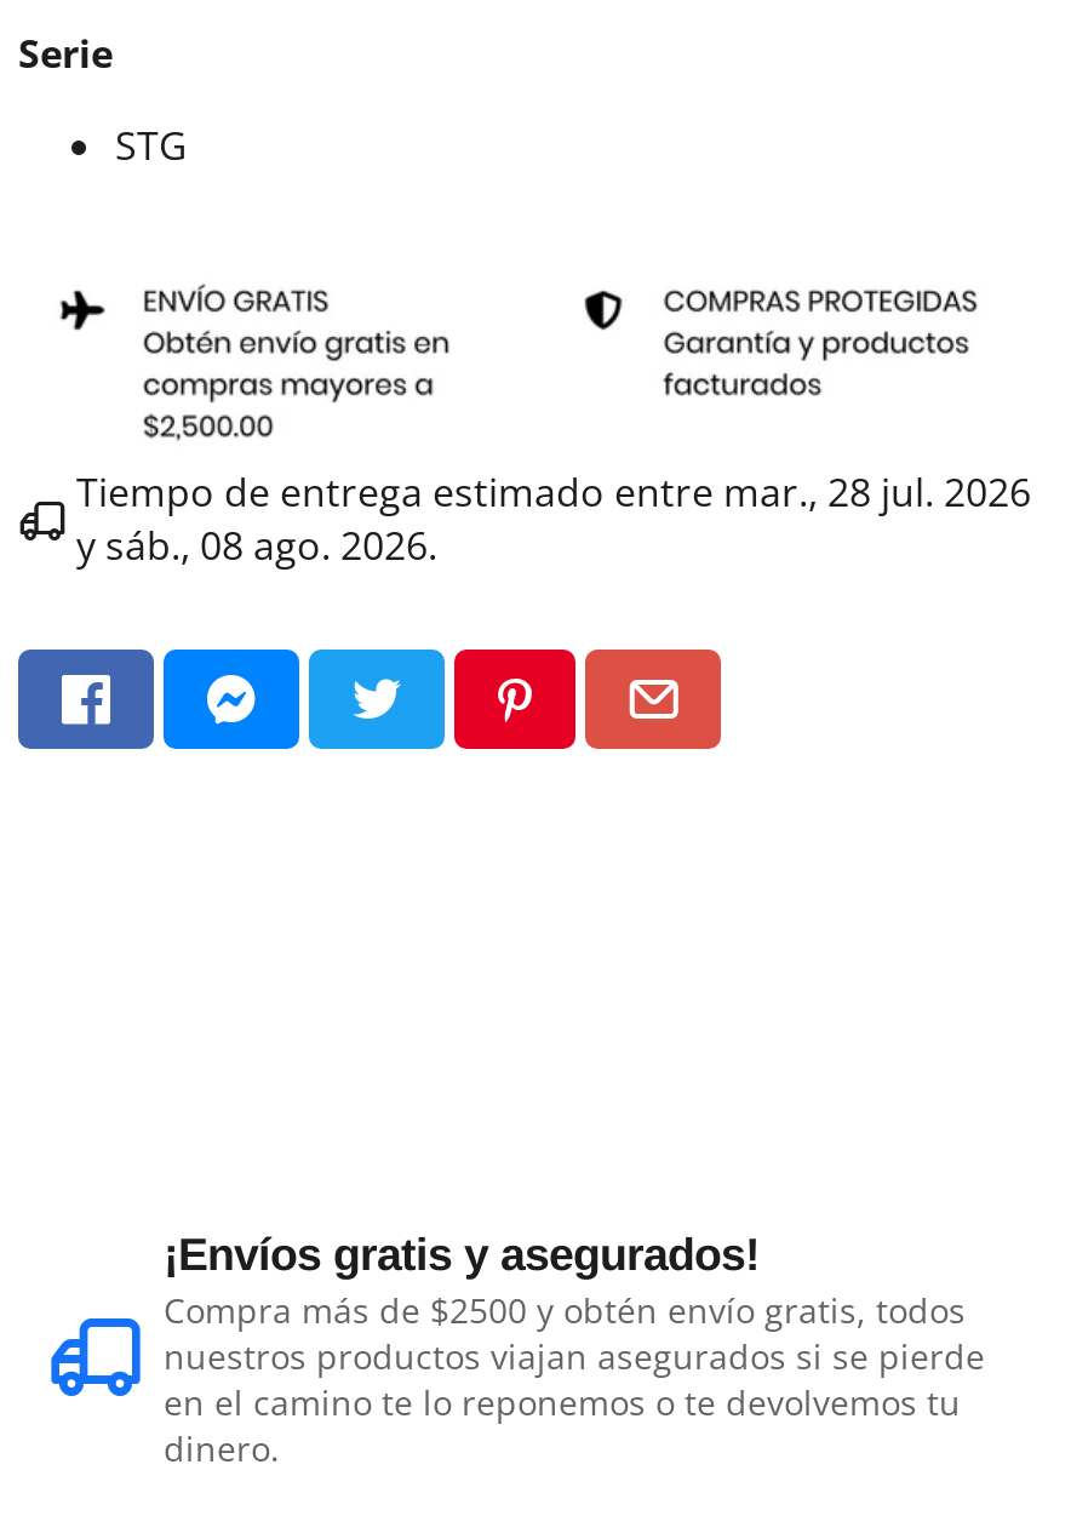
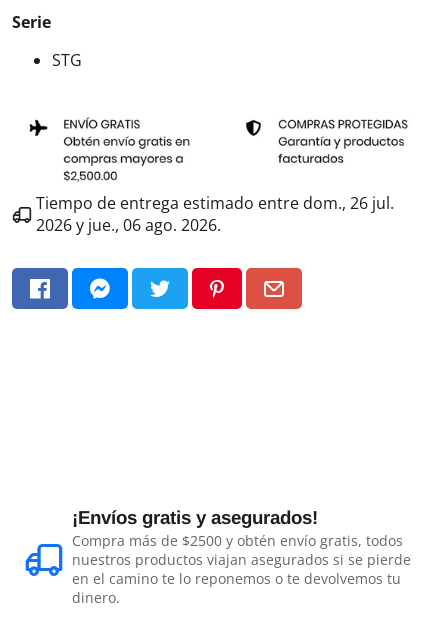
- Tiempo de entrega estimado entre mar., 28 jul. 2026
- y sáb., 08 ago. 2026.
+ Tiempo de entrega estimado entre dom., 26 jul.
+ 2026 y jue., 06 ago. 2026.
